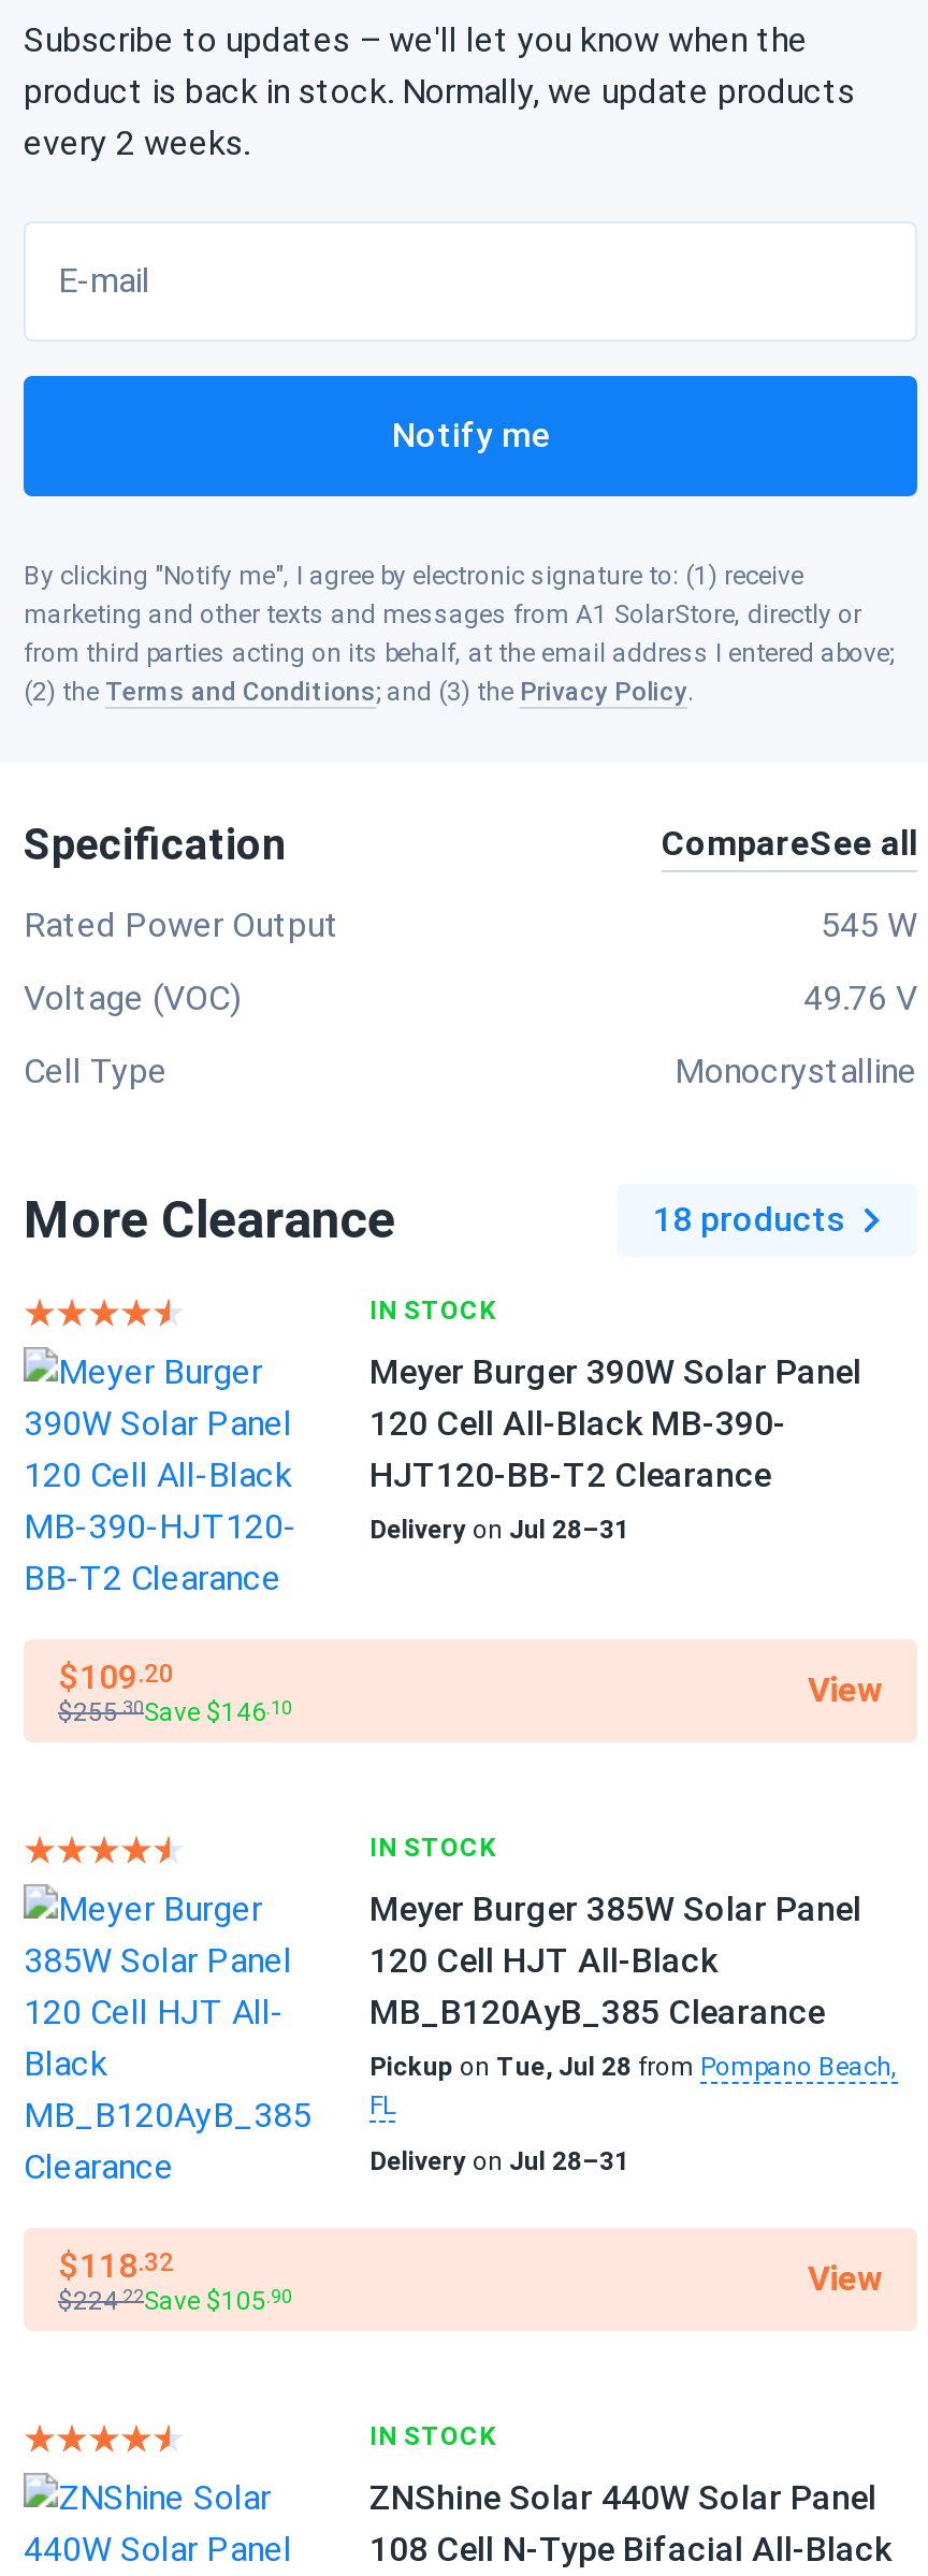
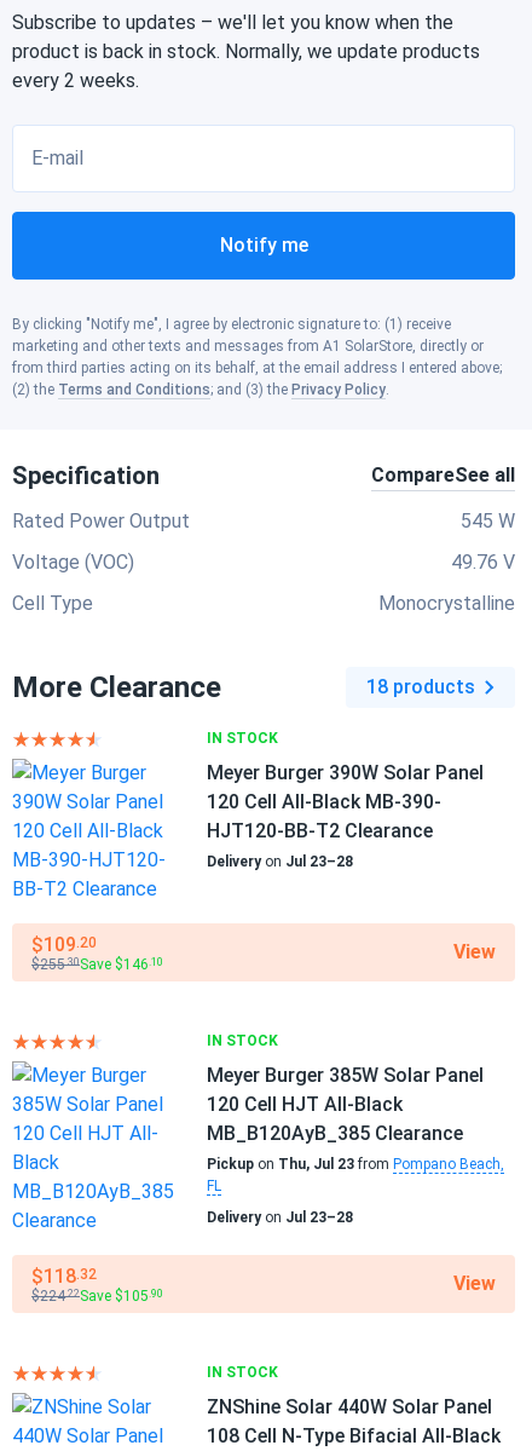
- Delivery on Jul 28–31
+ Delivery on Jul 23–28

- Pickup on Tue, Jul 28 from Pompano Beach,
+ Pickup on Thu, Jul 23 from Pompano Beach,

- Delivery on Jul 28–31
+ Delivery on Jul 23–28
